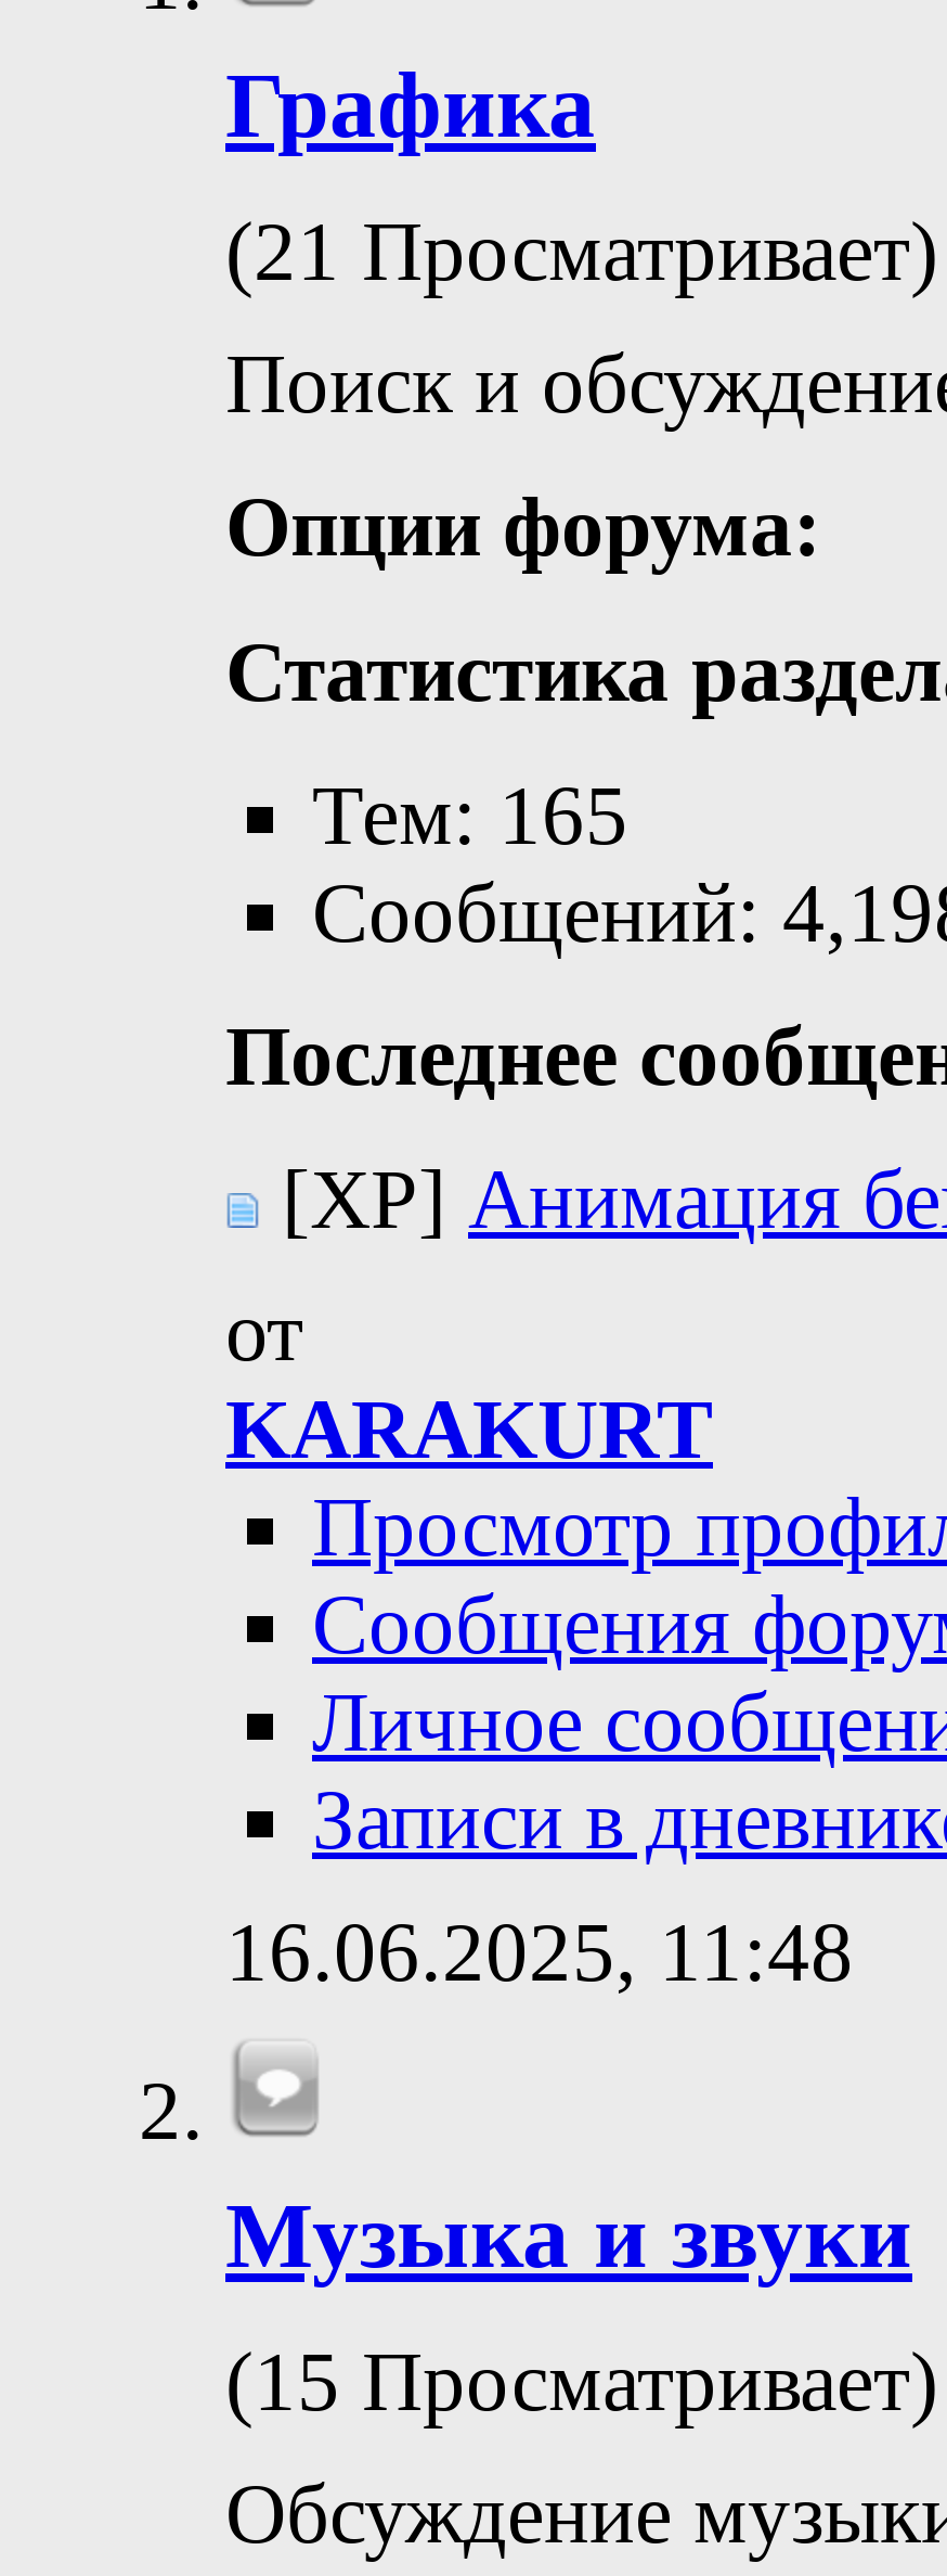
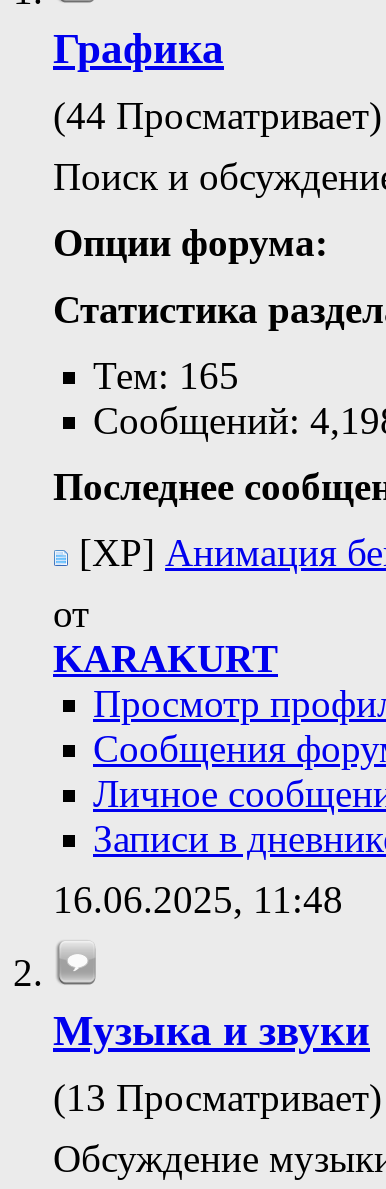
- (21 Просматривает)
+ (44 Просматривает)

- (15 Просматривает)
+ (13 Просматривает)
